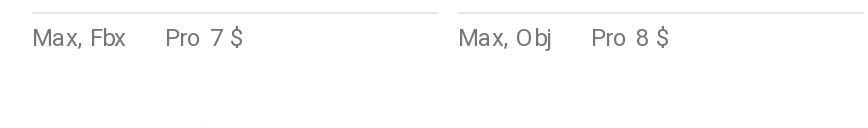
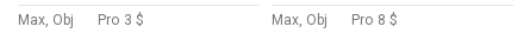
- Max, Fbx
- Pro 7 $
+ Max, Obj
+ Pro 3 $
